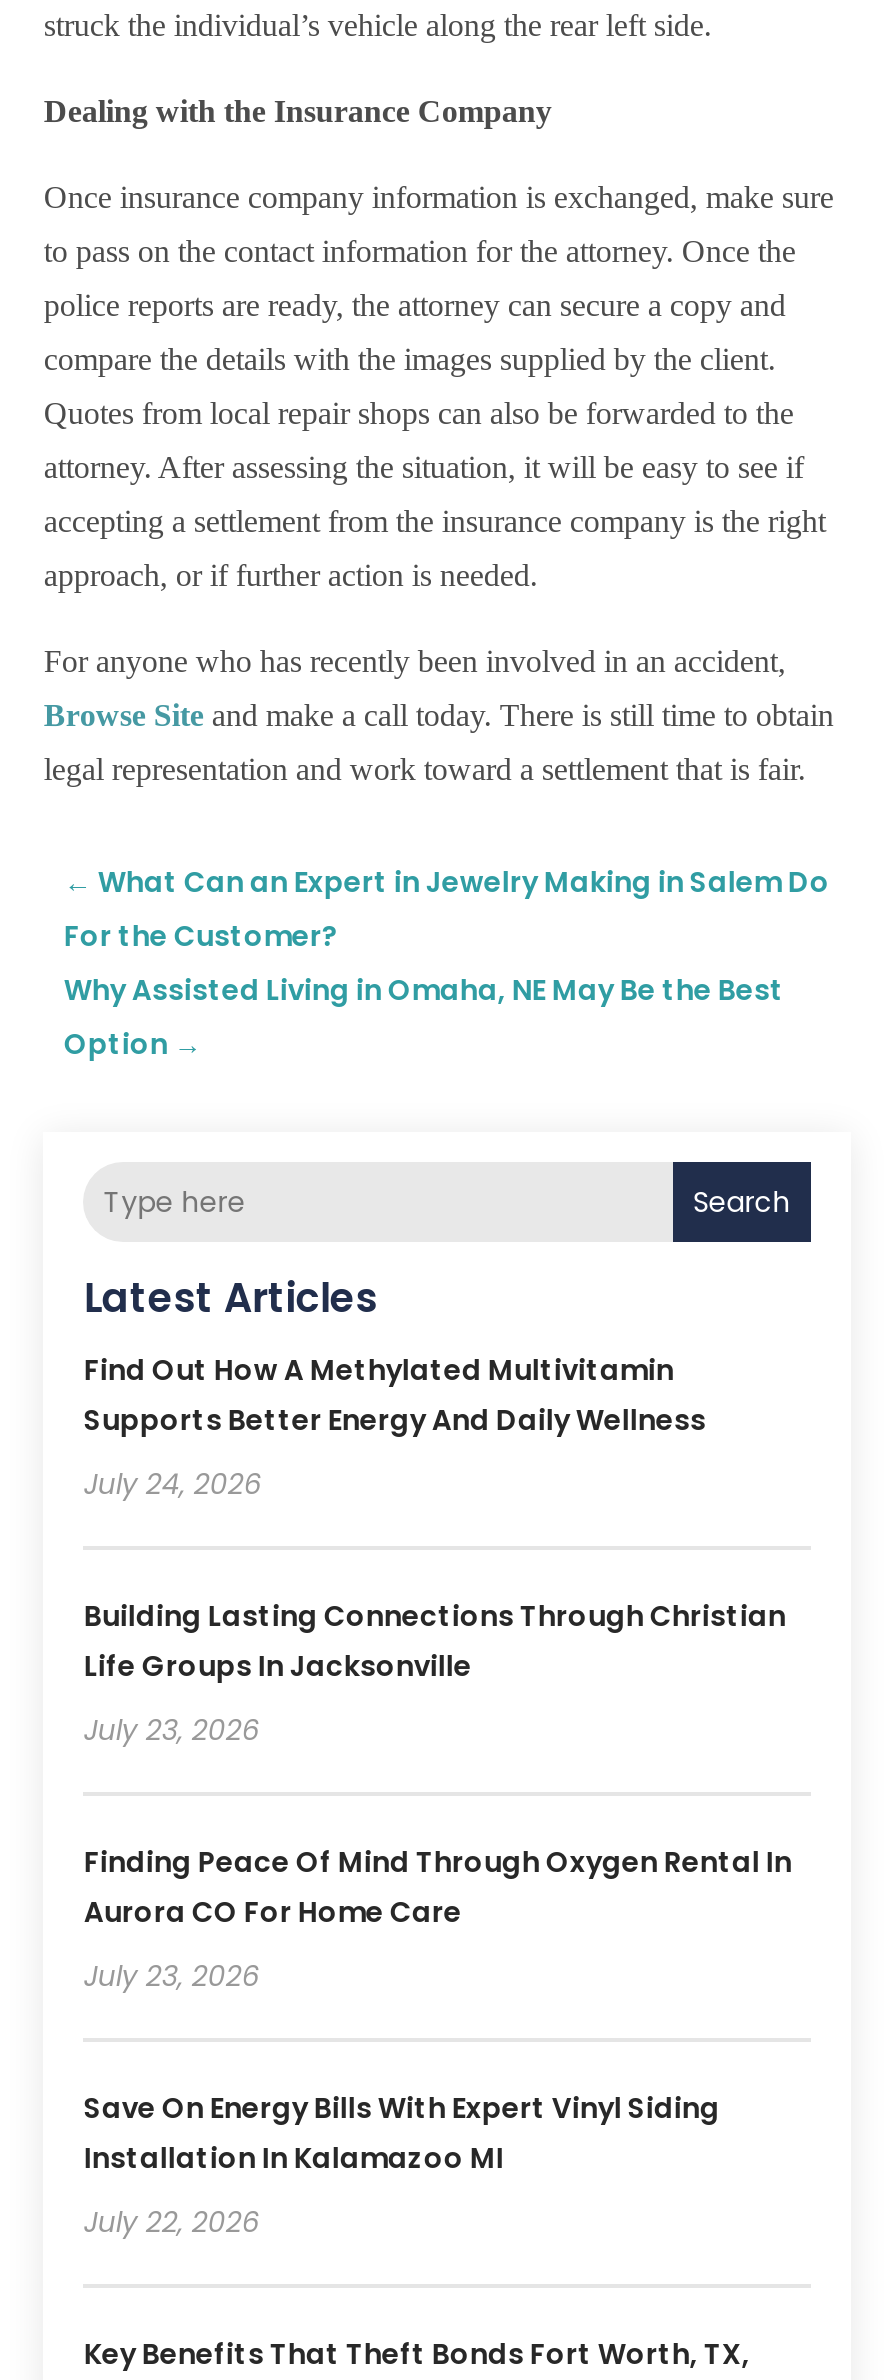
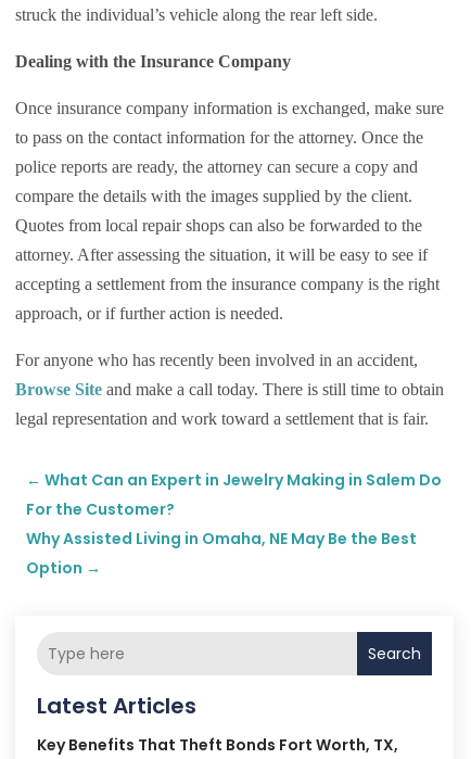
- Find Out How A Methylated Multivitamin
- Supports Better Energy And Daily Wellness
- July 24, 2026
- Building Lasting Connections Through Christian
- Life Groups In Jacksonville
- July 23, 2026
- Finding Peace Of Mind Through Oxygen Rental In
- Aurora CO For Home Care
- July 23, 2026
- Save On Energy Bills With Expert Vinyl Siding
- Installation In Kalamazoo MI
- July 22, 2026
